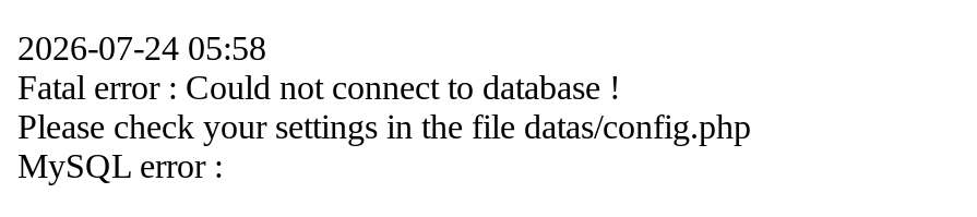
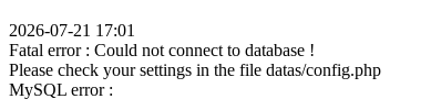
- 2026-07-24 05:58
+ 2026-07-21 17:01
